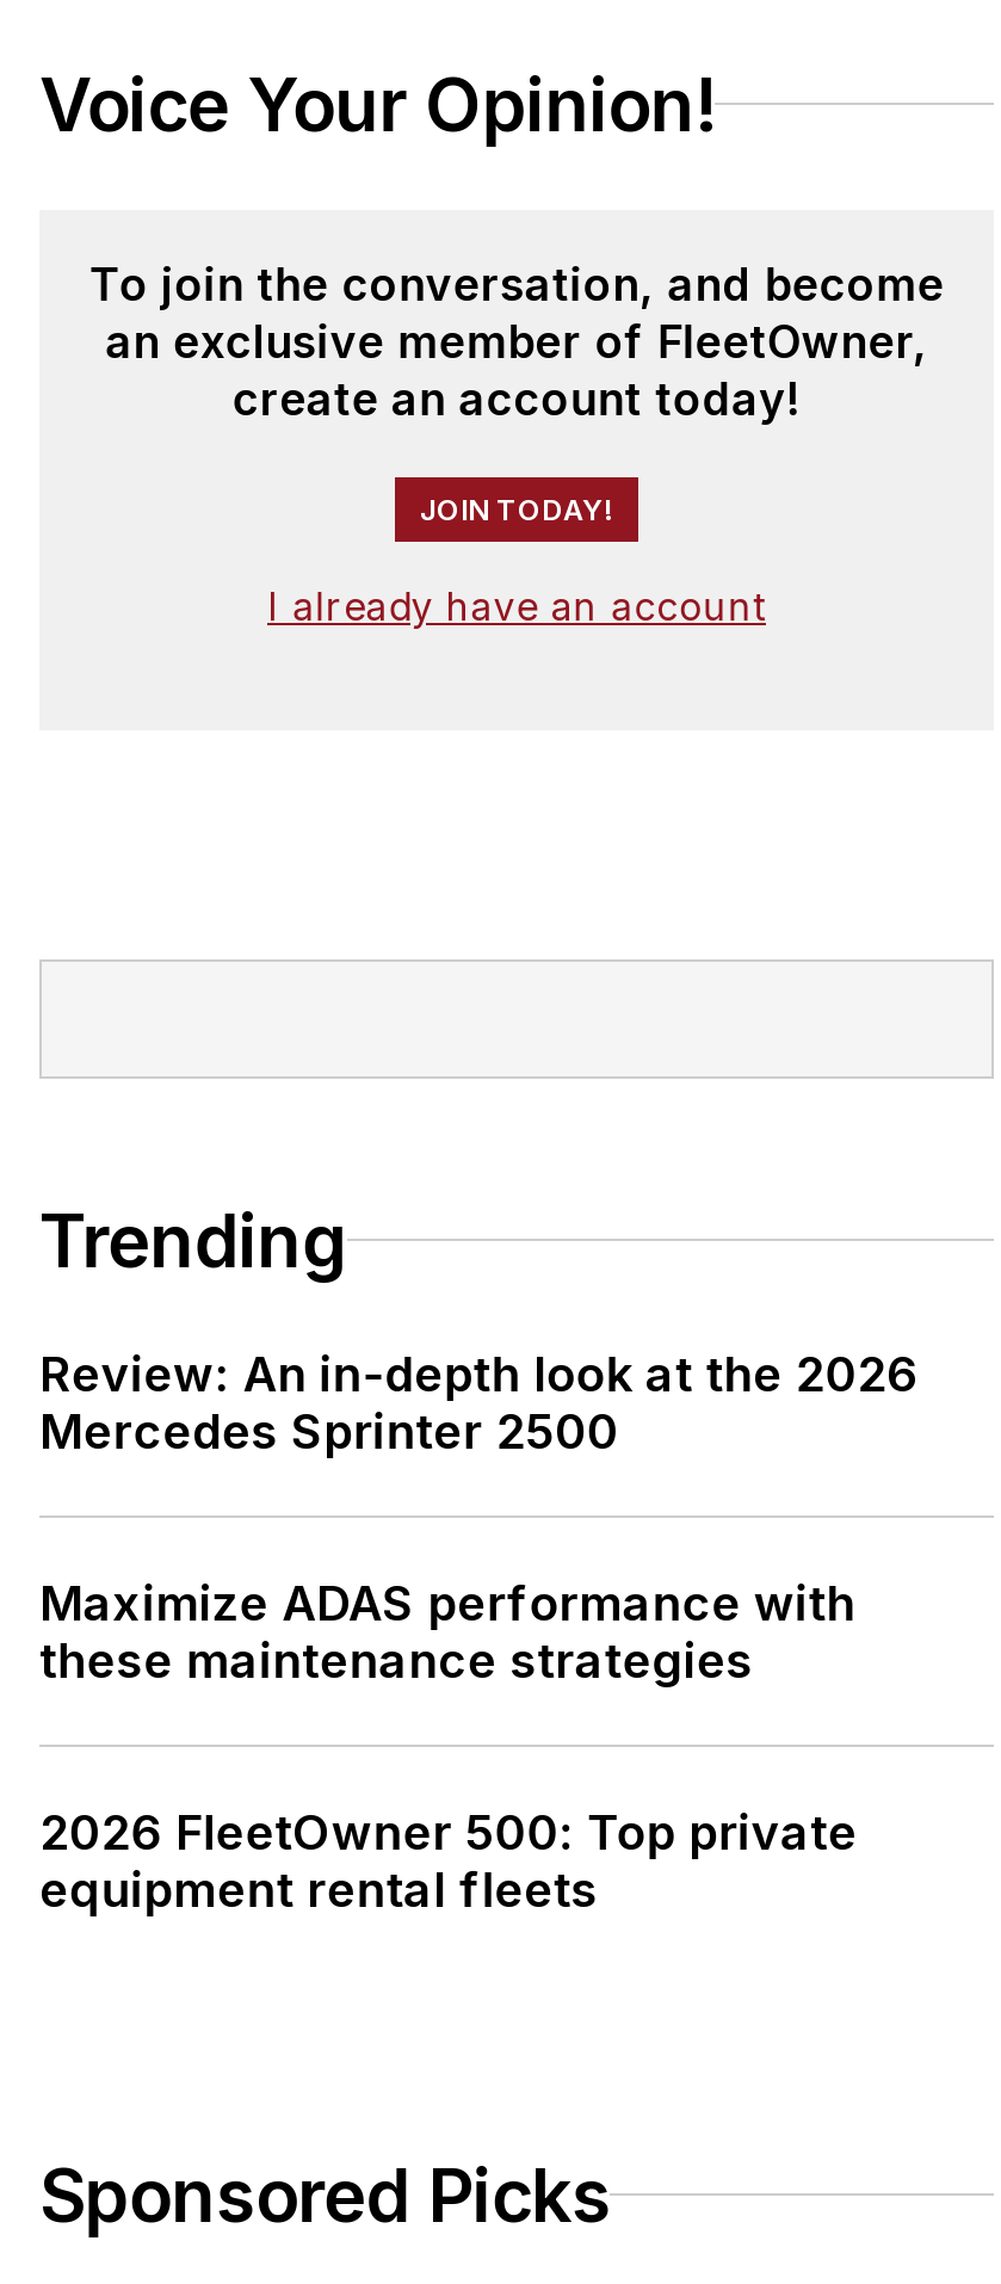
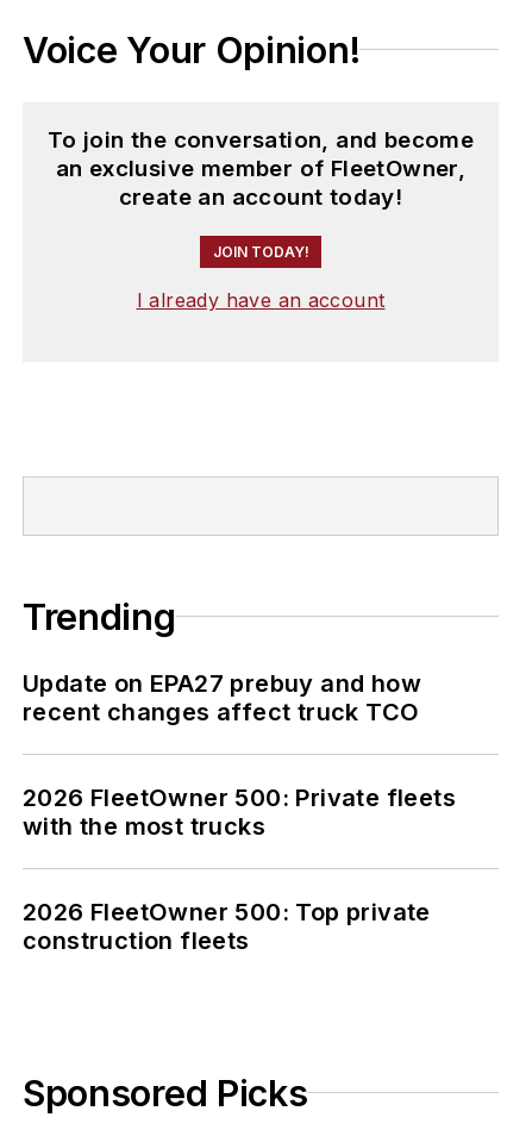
- Review: An in-depth look at the 2026
- Mercedes Sprinter 2500
+ Update on EPA27 prebuy and how
+ recent changes affect truck TCO

- Maximize ADAS performance with
- these maintenance strategies
+ 2026 FleetOwner 500: Private fleets
+ with the most trucks

- equipment rental fleets
+ construction fleets
